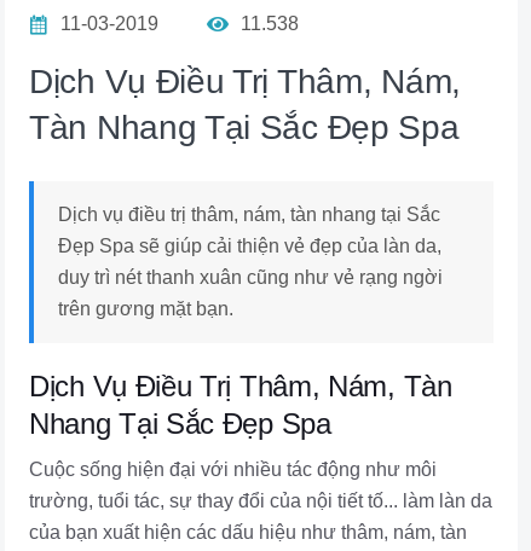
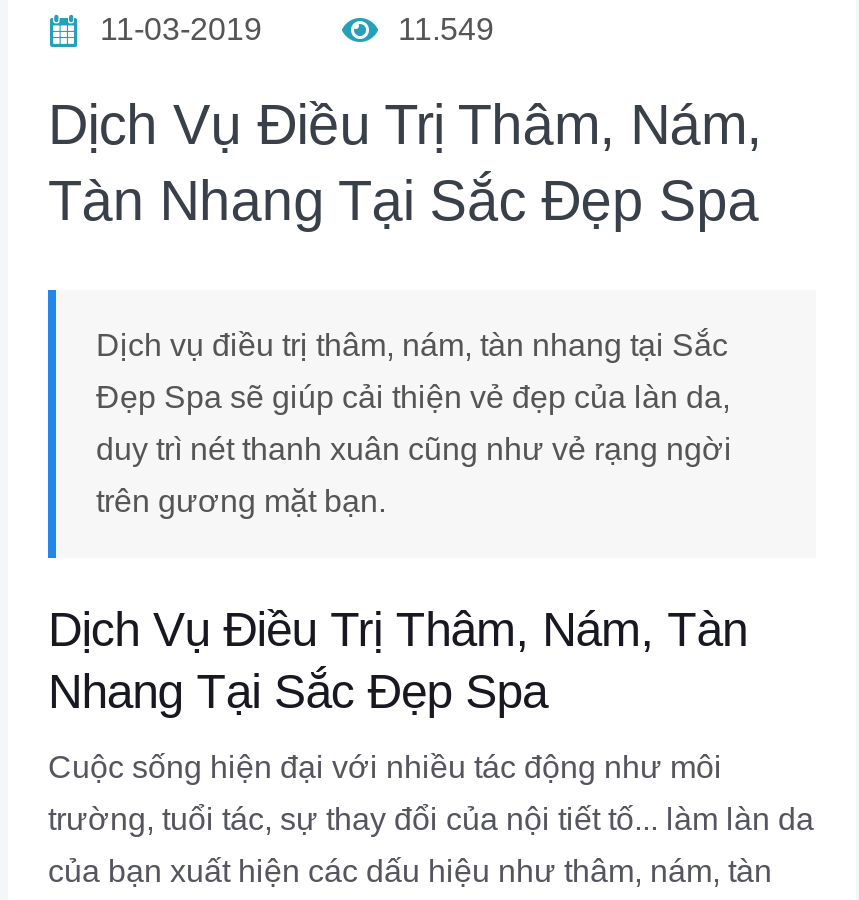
- 11.538
+ 11.549
